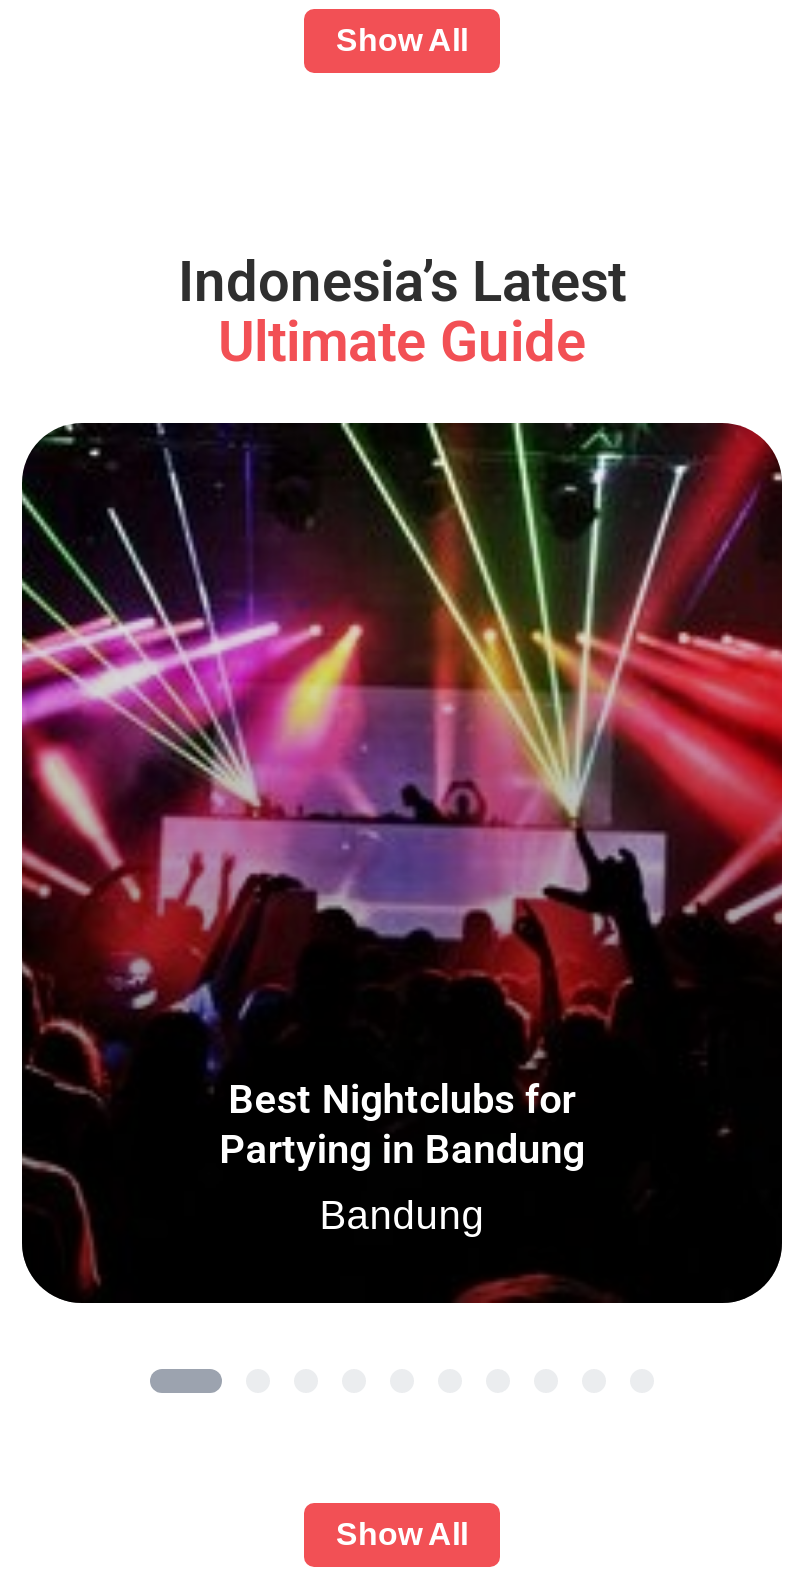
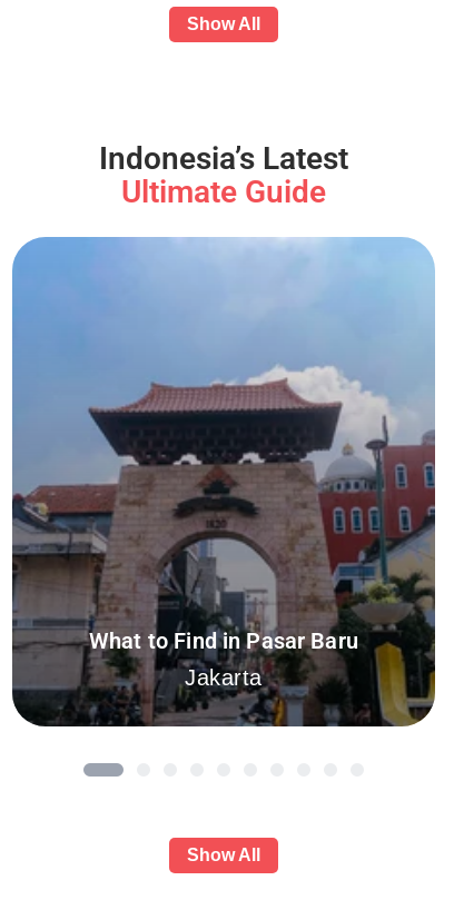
- [image]
- Best Nightclubs for
- Partying in Bandung
- Bandung
+ [image]
+ What to Find in Pasar Baru
+ Jakarta
